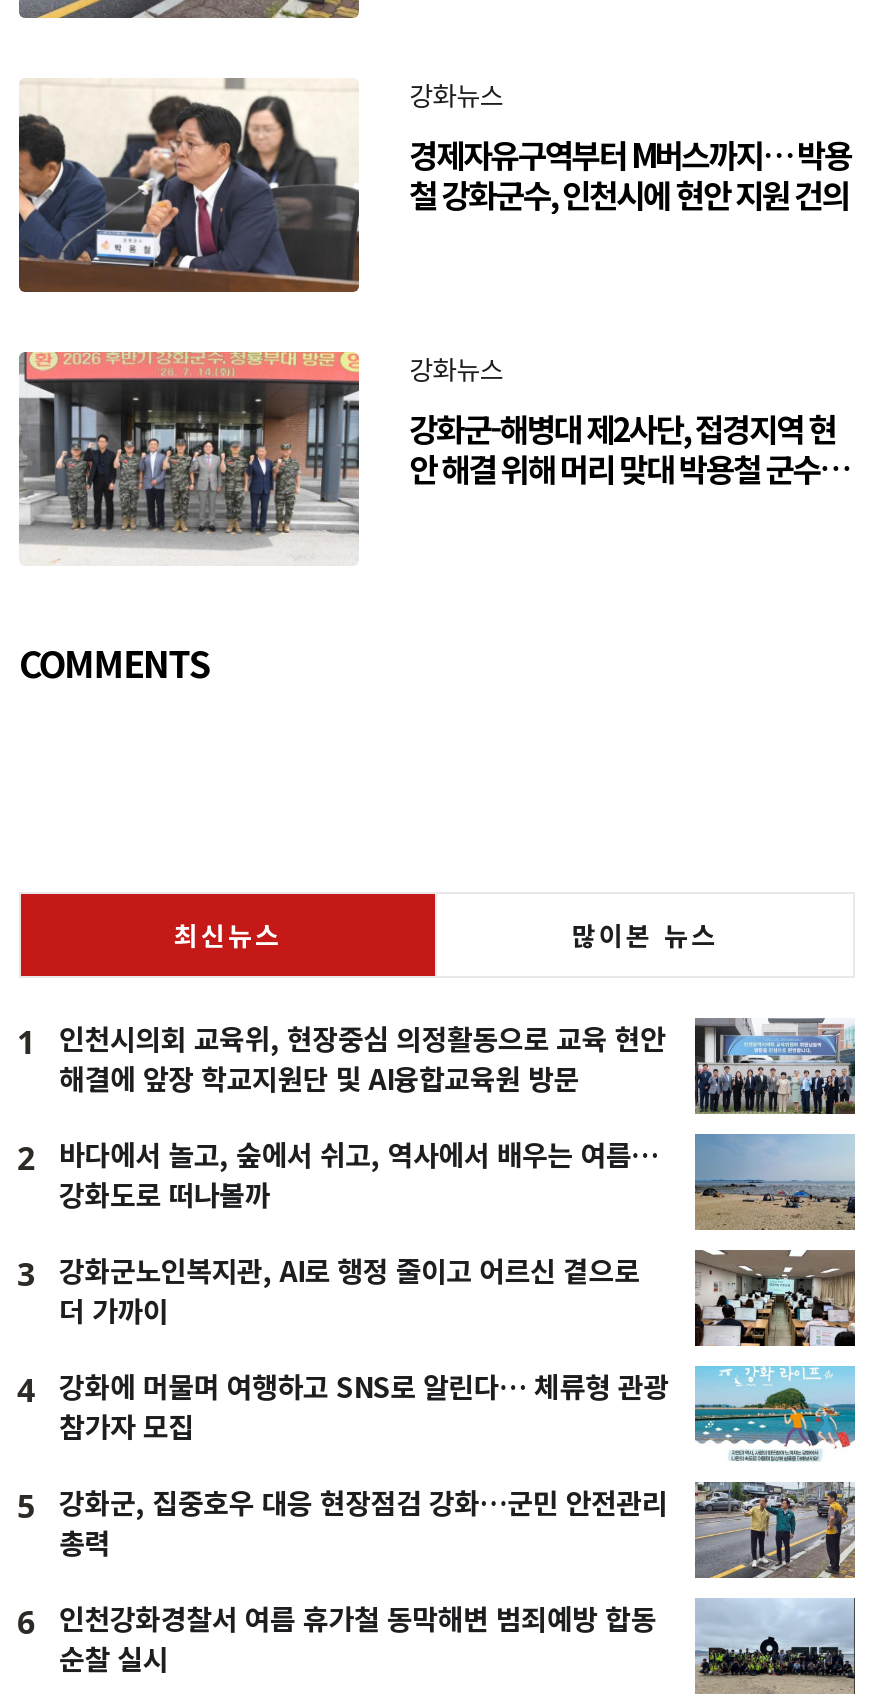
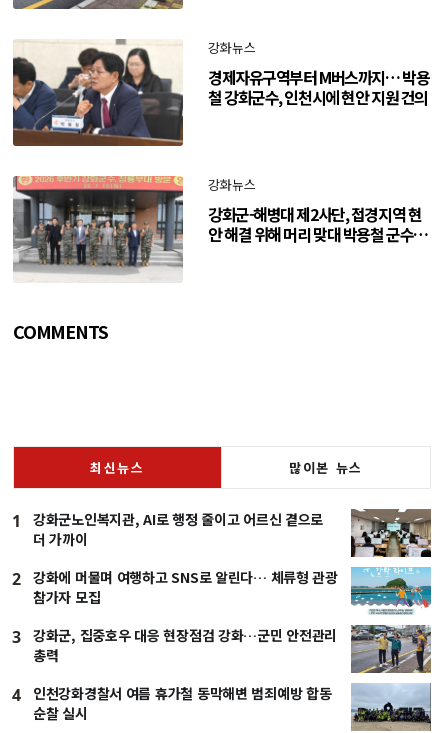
- [image]
- 인천시의회 교육위, 현장중심 의정활동으로 교육 현안
- 해결에 앞장 학교지원단 및 AI융합교육원 방문
- 2
- 바다에서 놀고, 숲에서 쉬고, 역사에서 배우는 여름…
- 강화도로 떠나볼까
- 3

- [image]

- 4 강화에 머물며 여행하고 SNS로 알린다… 체류형 관광
+ 2 강화에 머물며 여행하고 SNS로 알린다… 체류형 관광

- 5 강화군, 집중호우 대응 현장점검 강화…군민 안전관리
+ 3 강화군, 집중호우 대응 현장점검 강화…군민 안전관리

- 6 인천강화경찰서 여름 휴가철 동막해변 범죄예방 합동
+ 4 인천강화경찰서 여름 휴가철 동막해변 범죄예방 합동
